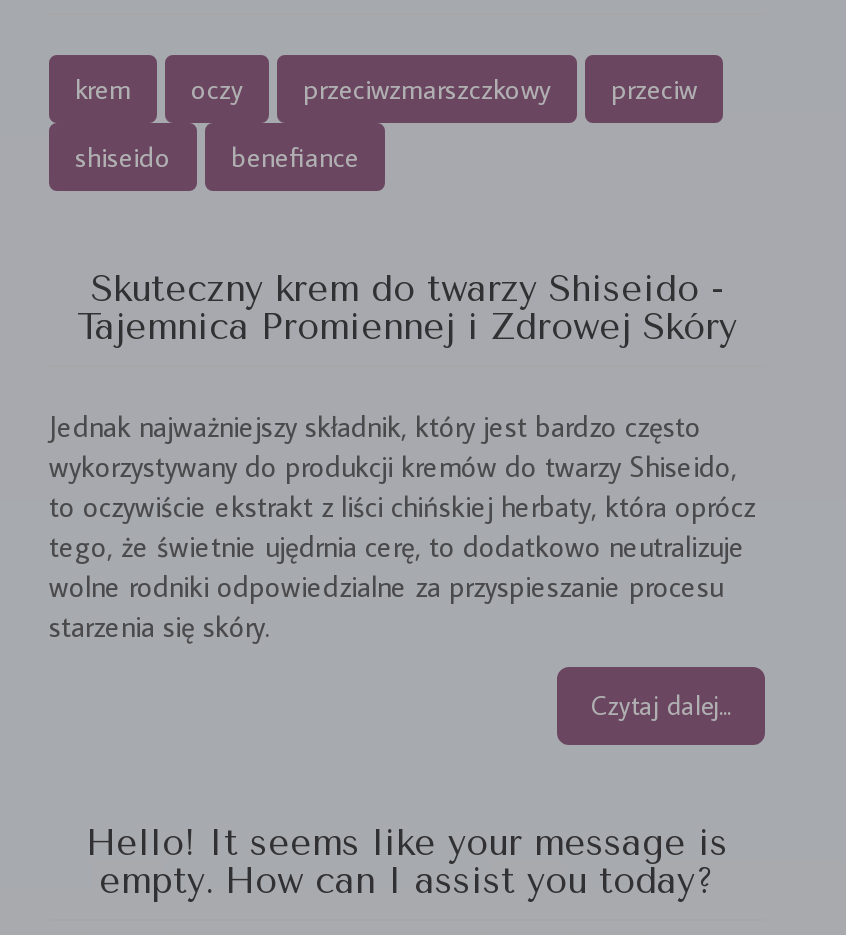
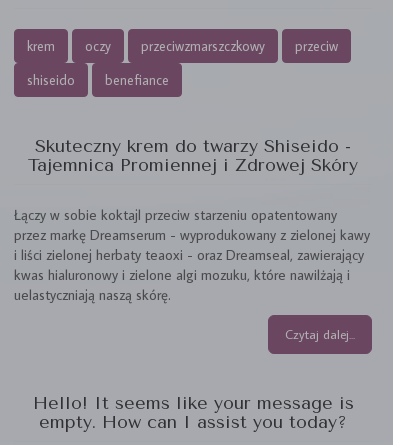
- Jednak najważniejszy składnik, który jest bardzo często
- wykorzystywany do produkcji kremów do twarzy Shiseido,
- to oczywiście ekstrakt z liści chińskiej herbaty, która oprócz
- tego, że świetnie ujędrnia cerę, to dodatkowo neutralizuje
- wolne rodniki odpowiedzialne za przyspieszanie procesu
- starzenia się skóry.
+ Łączy w sobie koktajl przeciw starzeniu opatentowany
+ przez markę Dreamserum - wyprodukowany z zielonej kawy
+ i liści zielonej herbaty teaoxi - oraz Dreamseal, zawierający
+ kwas hialuronowy i zielone algi mozuku, które nawilżają i
+ uelastyczniają naszą skórę.
